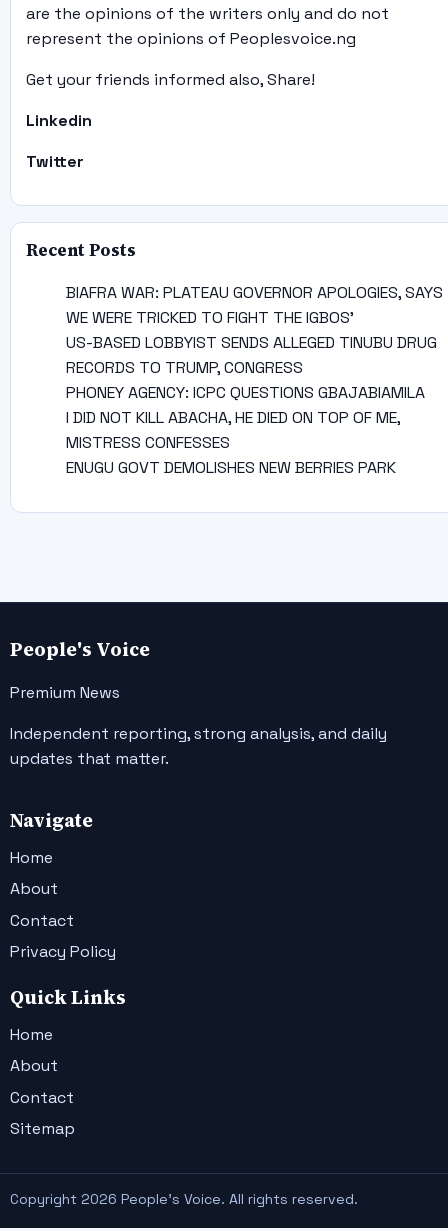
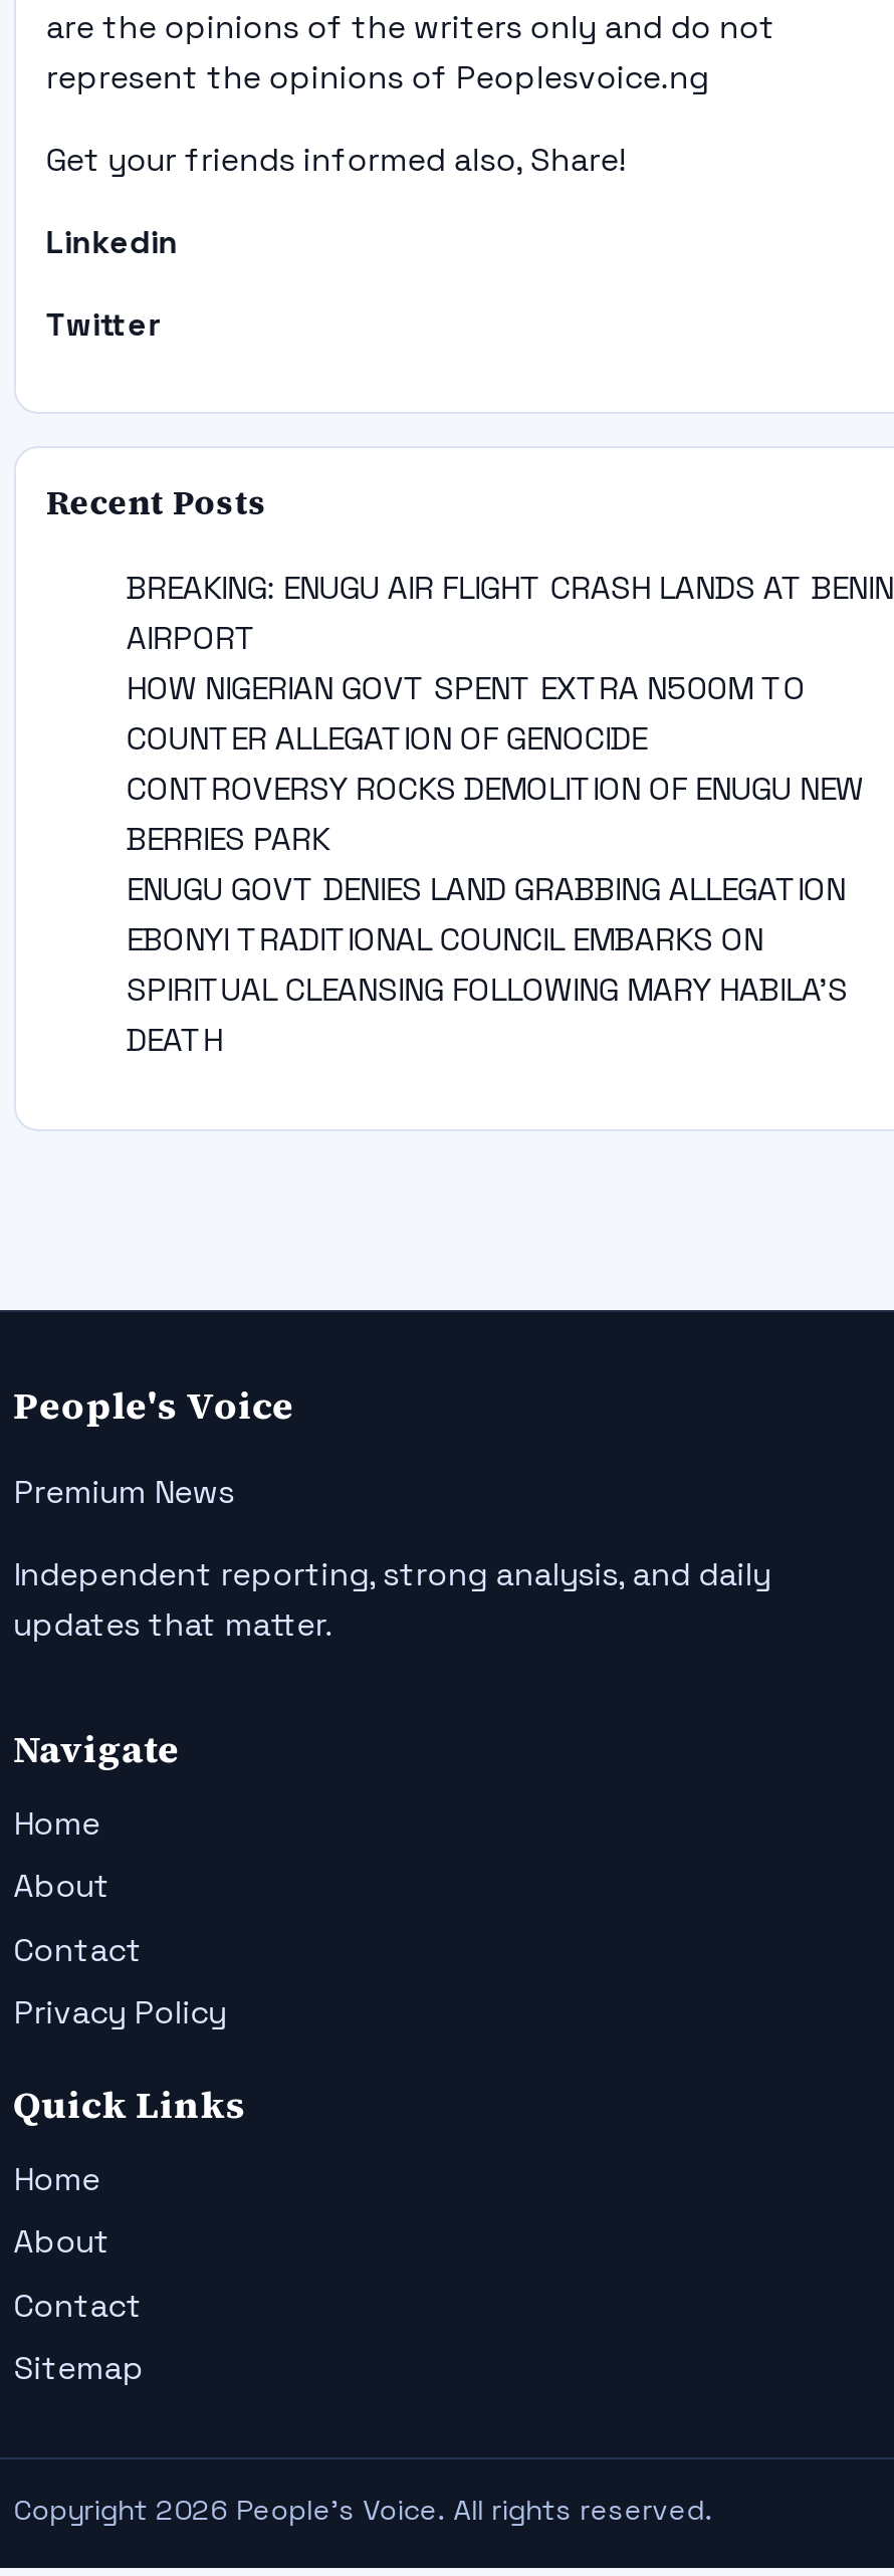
- BIAFRA WAR: PLATEAU GOVERNOR APOLOGIES, SAYS
- WE WERE TRICKED TO FIGHT THE IGBOS’
- US-BASED LOBBYIST SENDS ALLEGED TINUBU DRUG
- RECORDS TO TRUMP, CONGRESS
- PHONEY AGENCY: ICPC QUESTIONS GBAJABIAMILA
- I DID NOT KILL ABACHA, HE DIED ON TOP OF ME,
- MISTRESS CONFESSES
- ENUGU GOVT DEMOLISHES NEW BERRIES PARK
+ BREAKING: ENUGU AIR FLIGHT CRASH LANDS AT BENIN
+ AIRPORT
+ HOW NIGERIAN GOVT SPENT EXTRA N500M TO
+ COUNTER ALLEGATION OF GENOCIDE
+ CONTROVERSY ROCKS DEMOLITION OF ENUGU NEW
+ BERRIES PARK
+ ENUGU GOVT DENIES LAND GRABBING ALLEGATION
+ EBONYI TRADITIONAL COUNCIL EMBARKS ON
+ SPIRITUAL CLEANSING FOLLOWING MARY HABILA’S
+ DEATH
